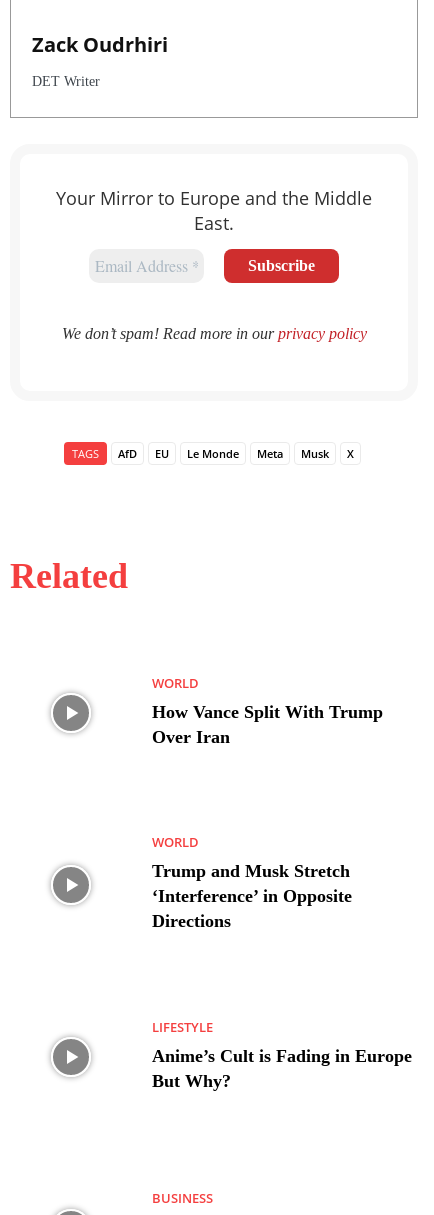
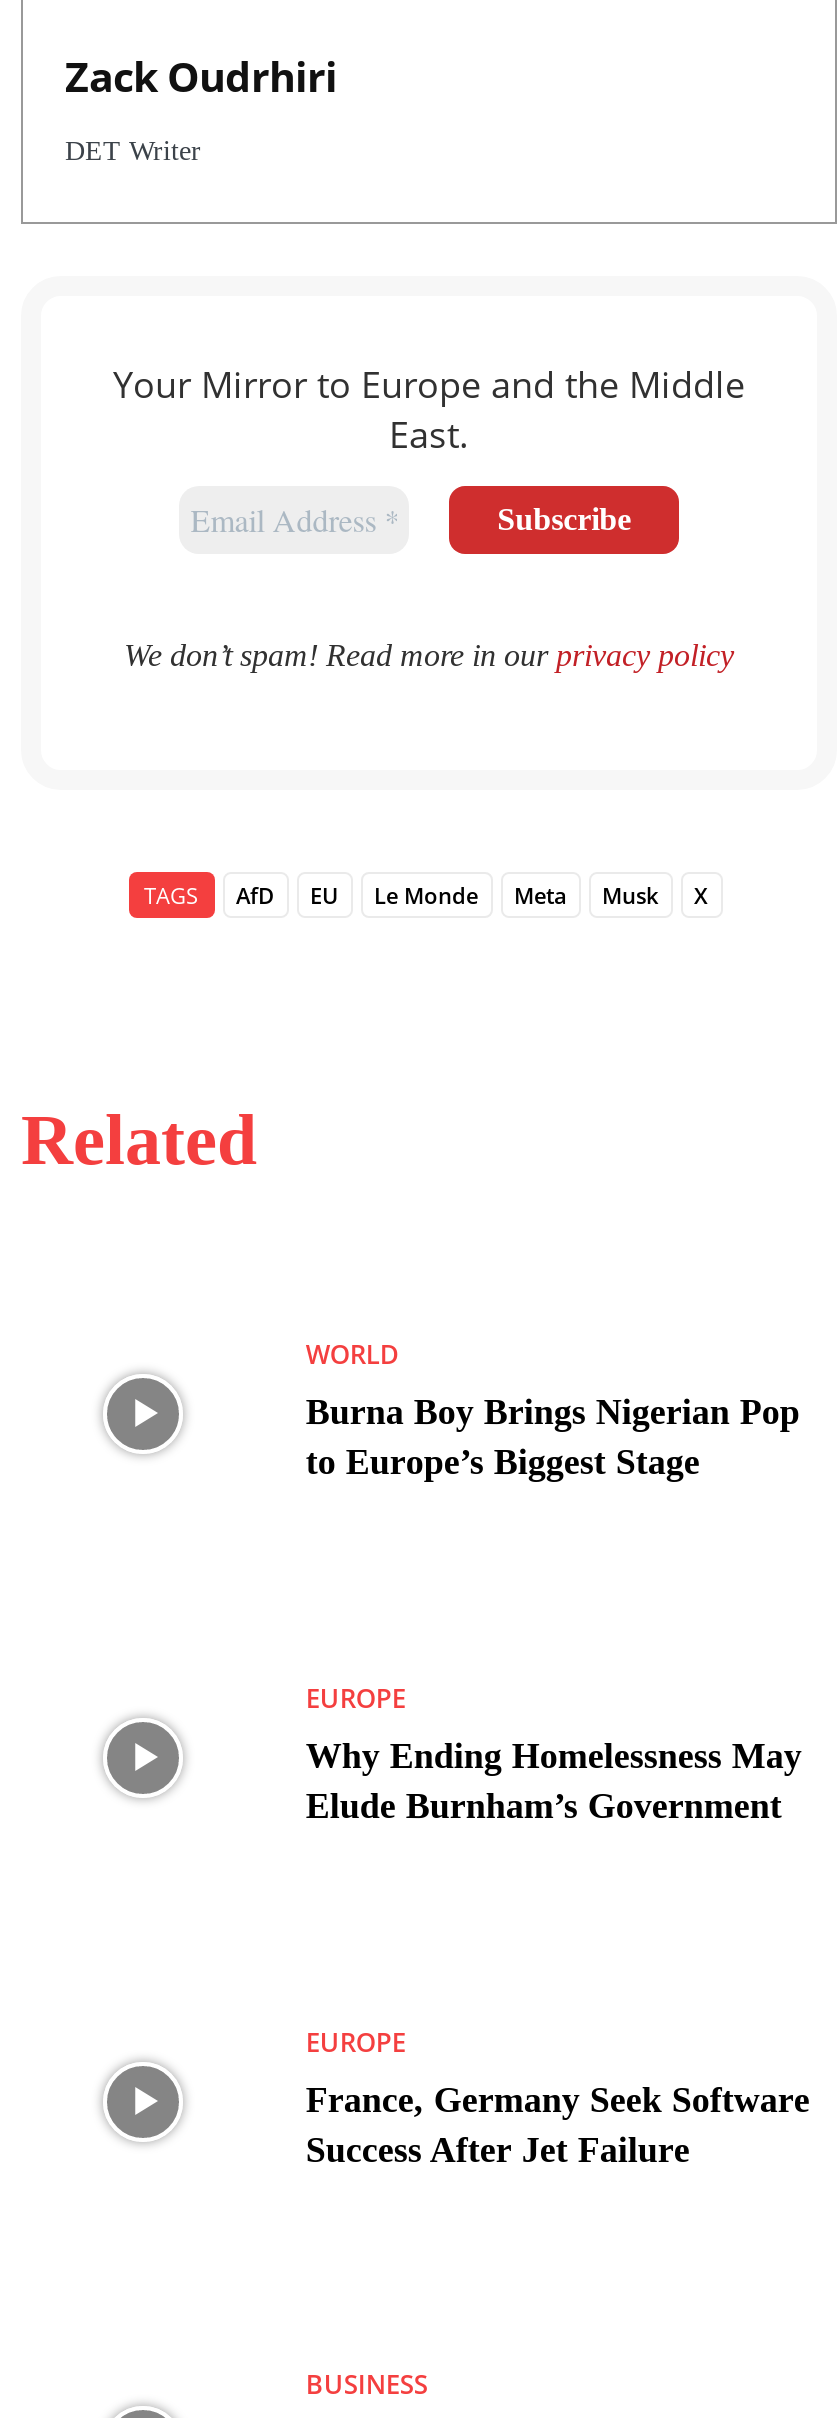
- How Vance Split With Trump
- Over Iran
+ Burna Boy Brings Nigerian Pop
+ to Europe’s Biggest Stage

- WORLD
+ EUROPE

- Trump and Musk Stretch
- ‘Interference’ in Opposite
- Directions
+ Why Ending Homelessness May
+ Elude Burnham’s Government

- LIFESTYLE
+ EUROPE

- Anime’s Cult is Fading in Europe
- But Why?
+ France, Germany Seek Software
+ Success After Jet Failure
